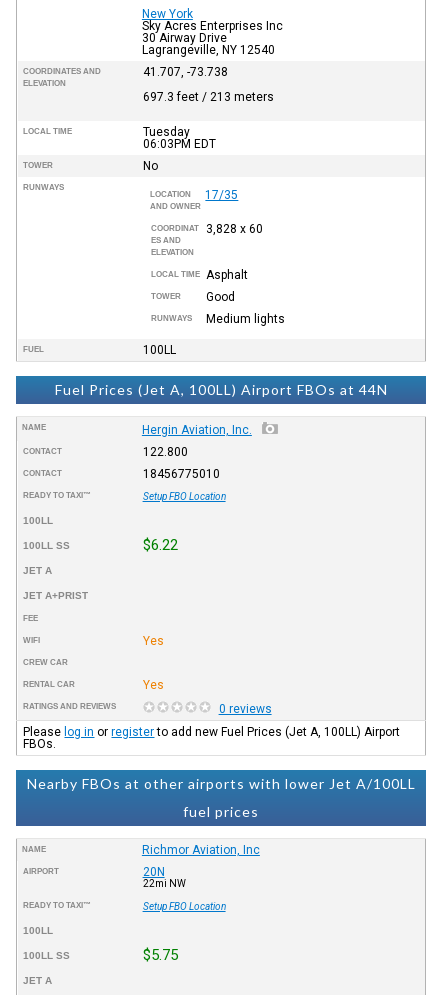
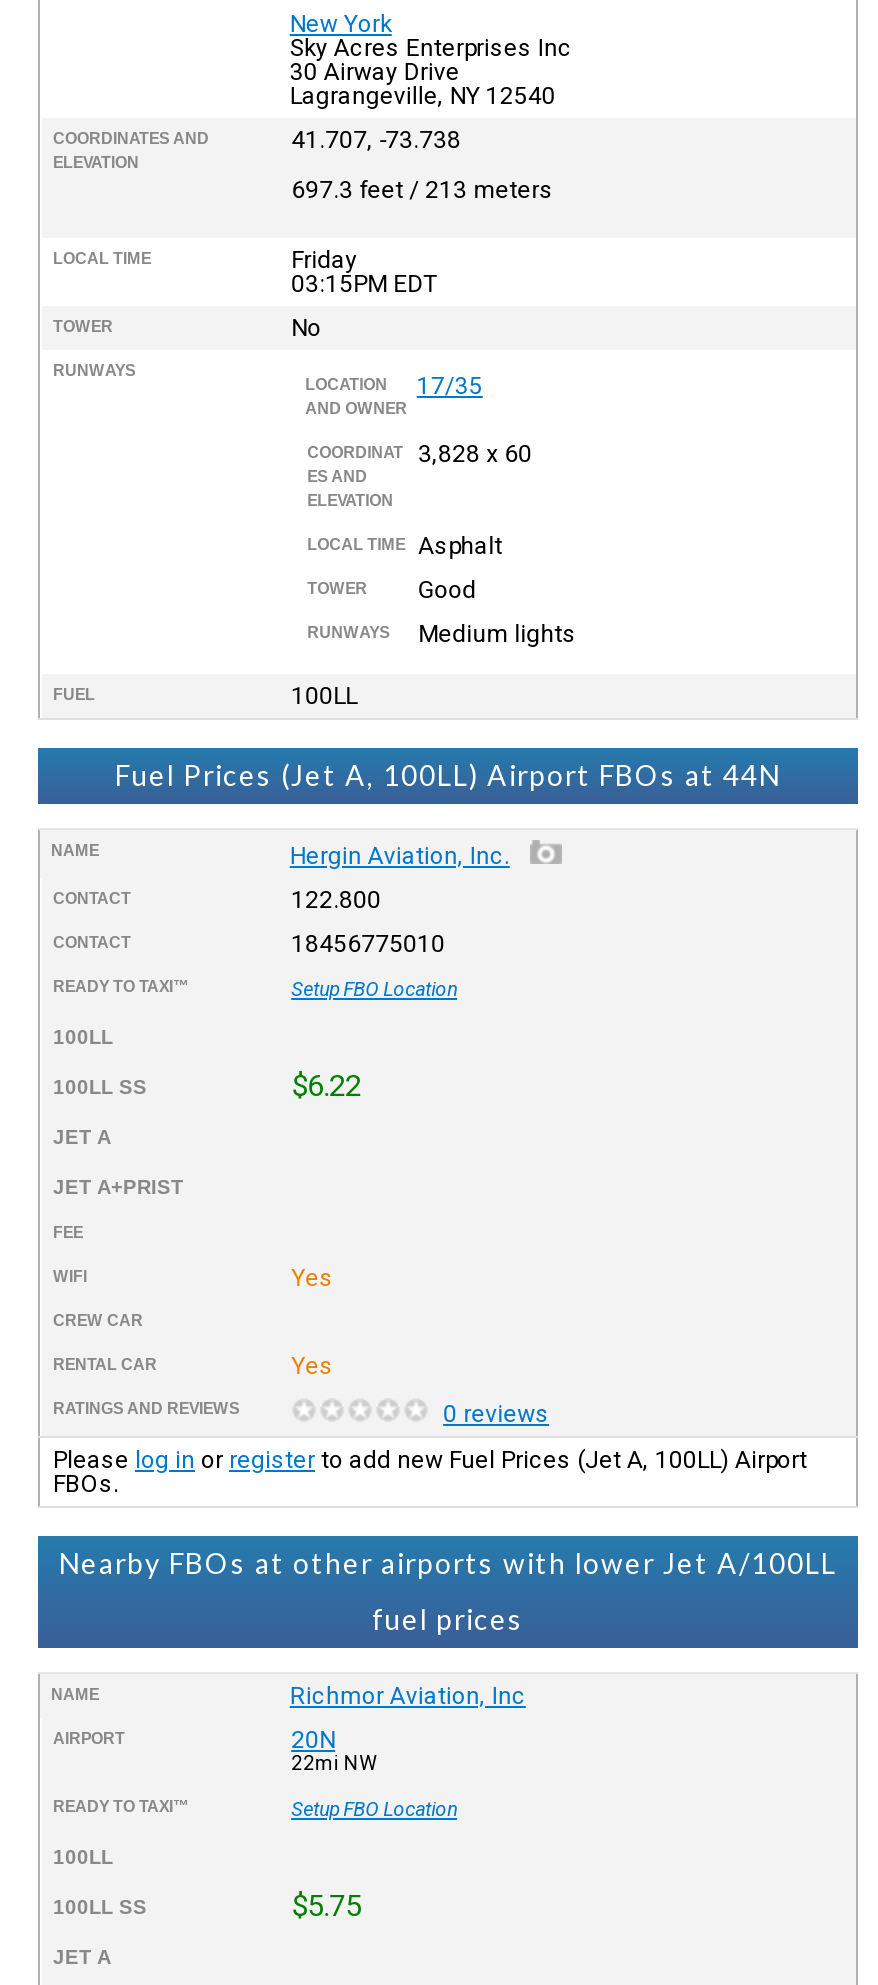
- Tuesday
- 06:03PM EDT
+ Friday
+ 03:15PM EDT
